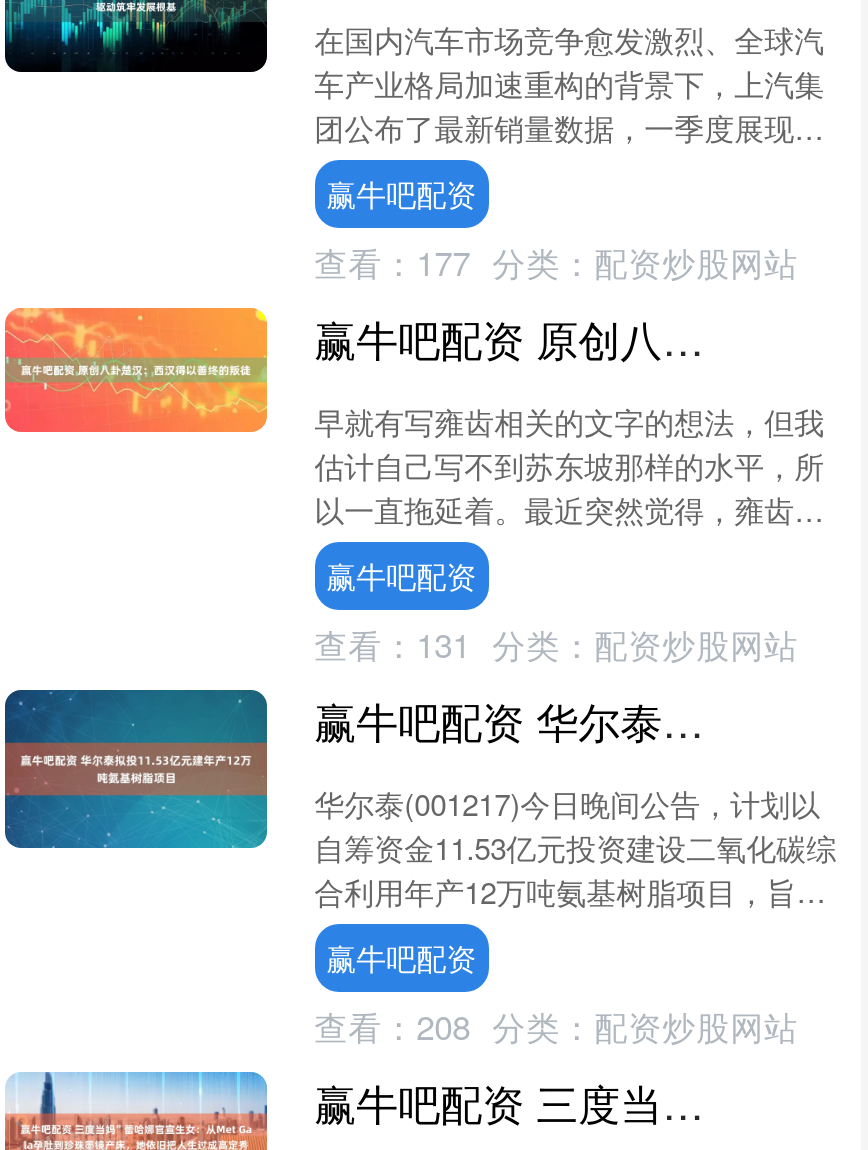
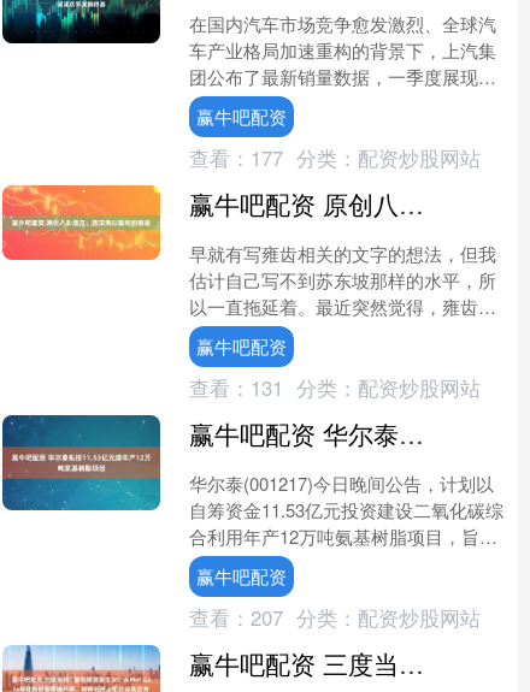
- 查看：208 分类：配资炒股网站
+ 查看：207 分类：配资炒股网站
